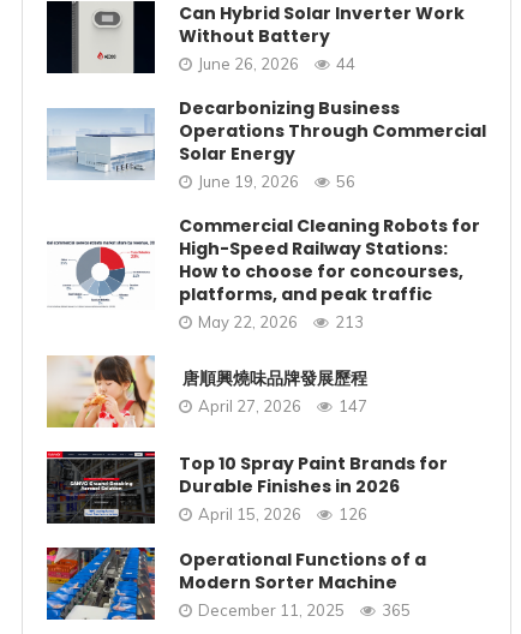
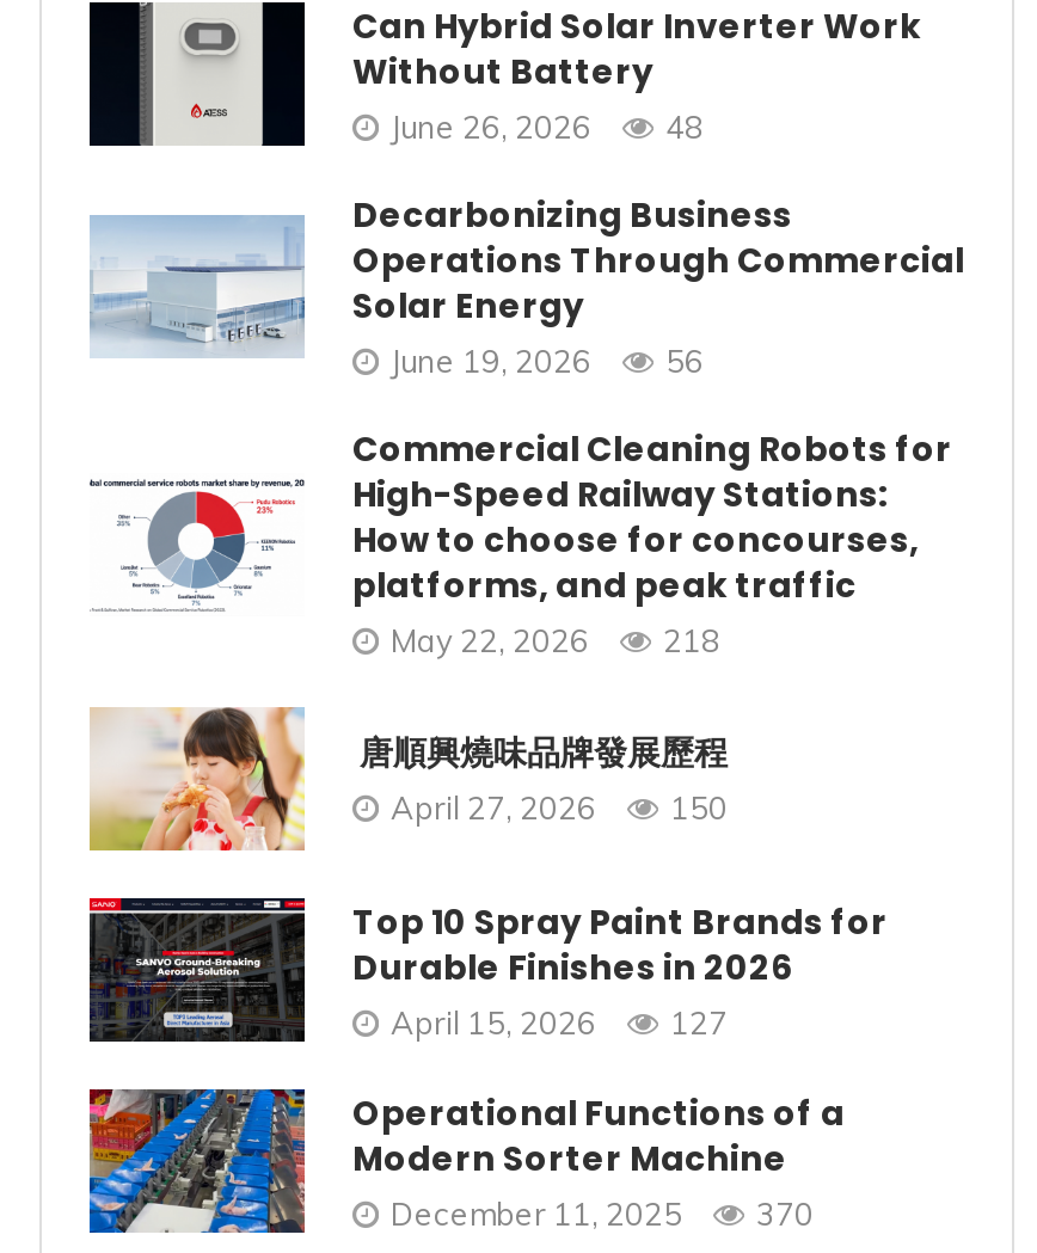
- June 26, 2026 44
+ June 26, 2026 48

- May 22, 2026 213
+ May 22, 2026 218

- April 27, 2026 147
+ April 27, 2026 150

- April 15, 2026 126
+ April 15, 2026 127

- December 11, 2025 365
+ December 11, 2025 370
